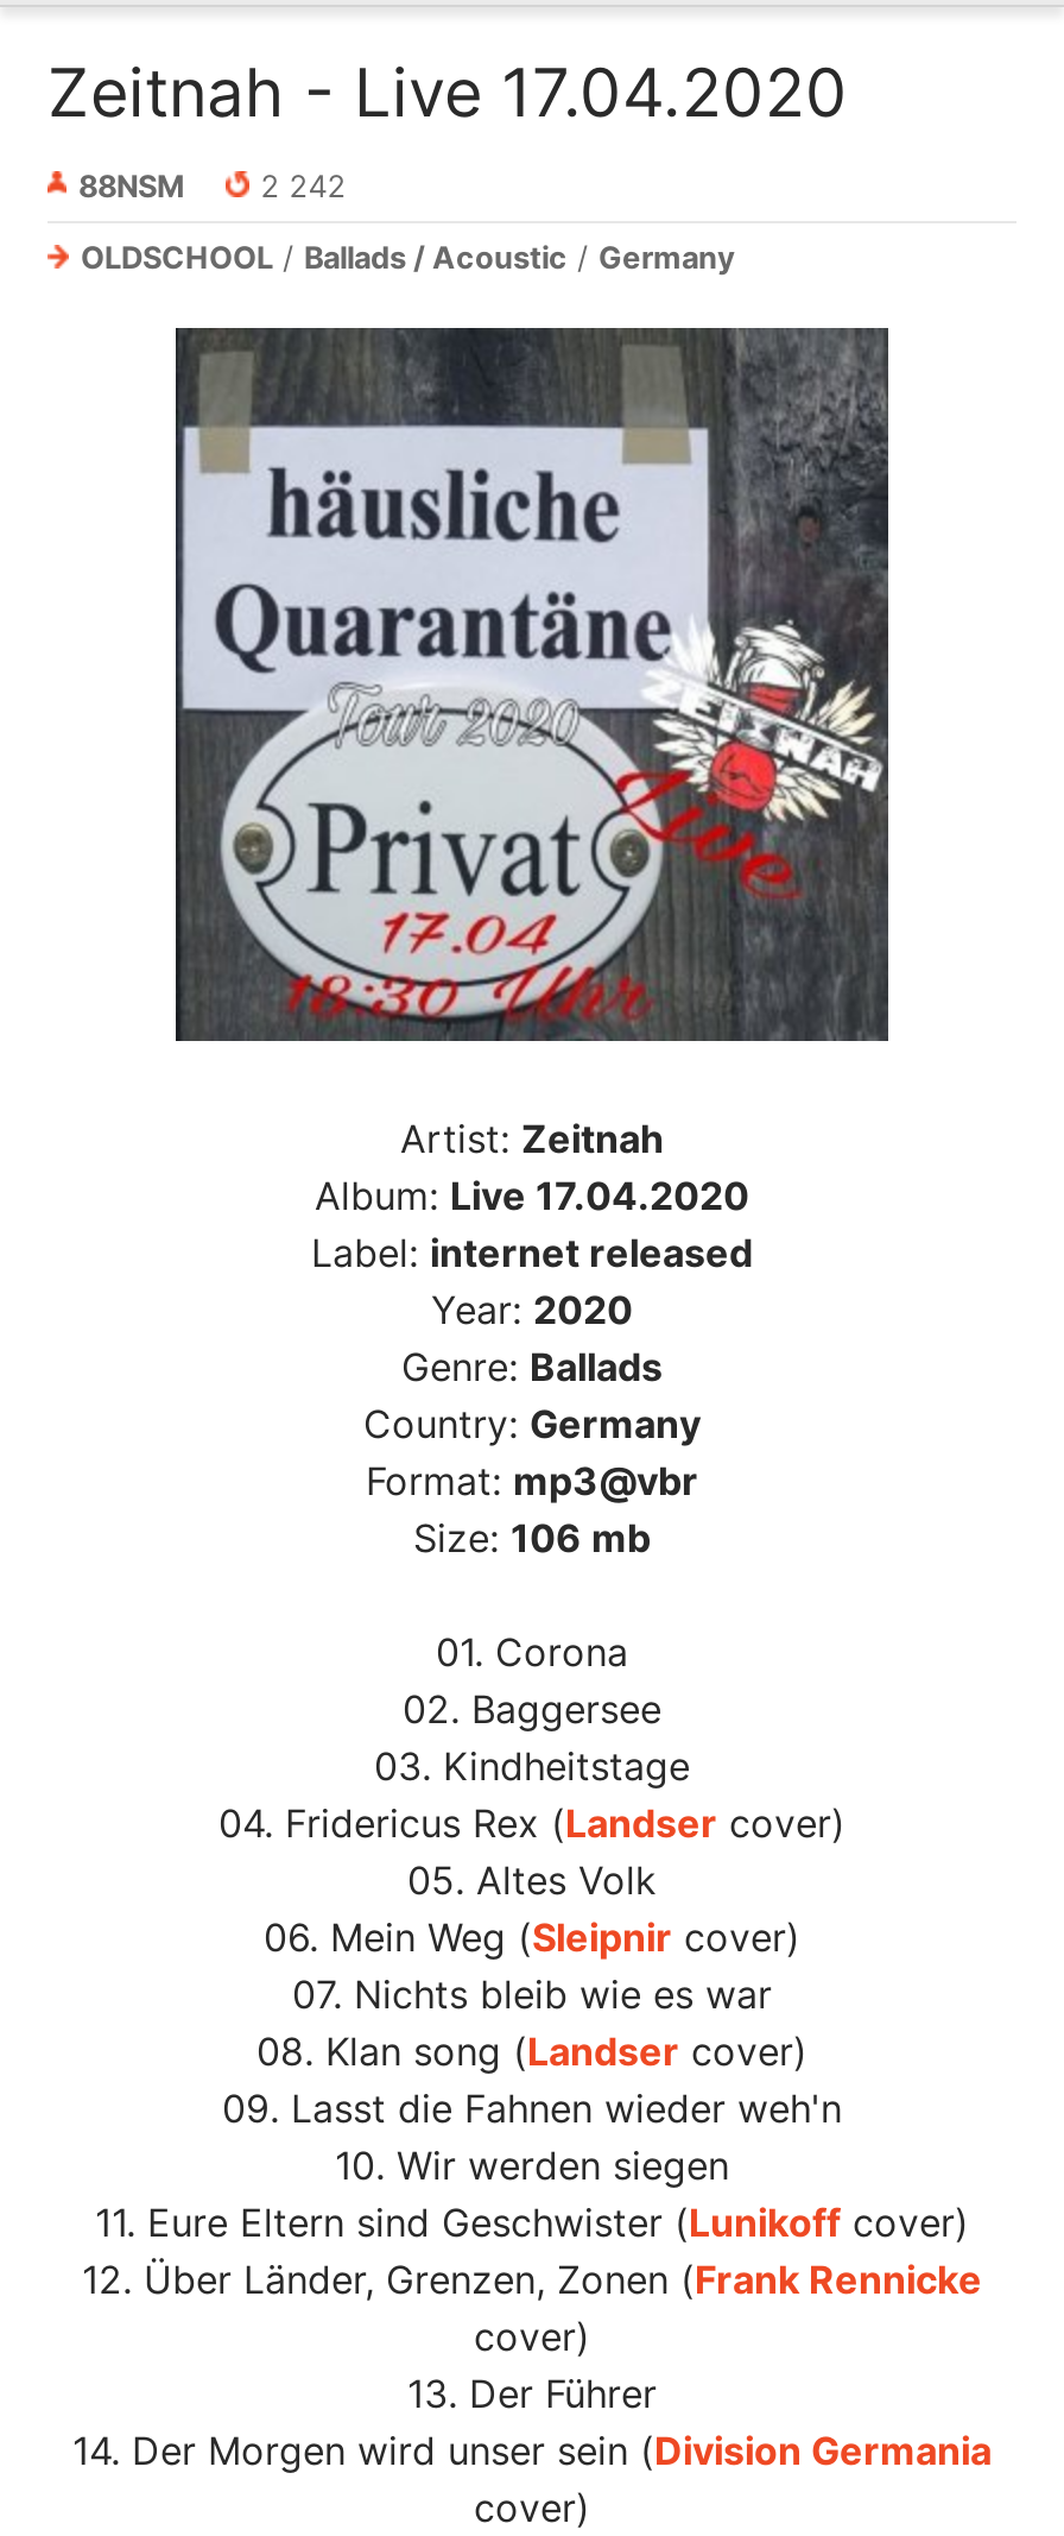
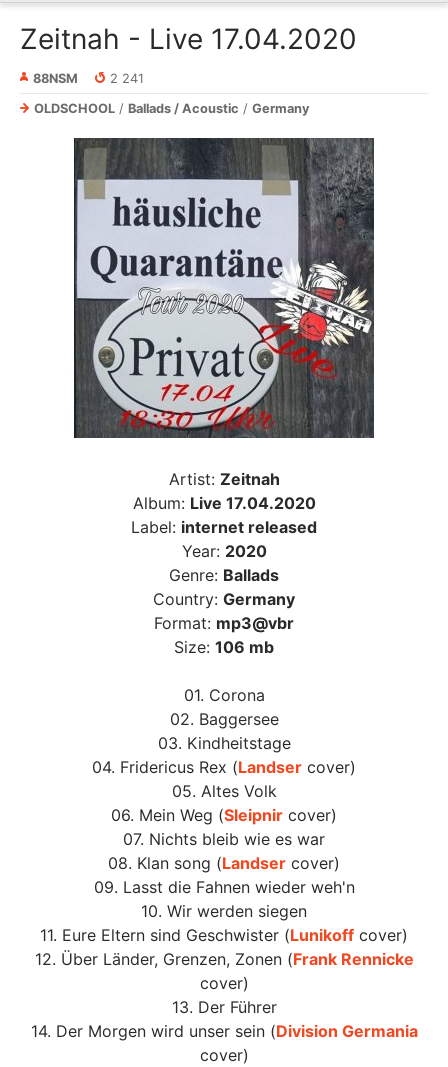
- 2 242
+ 2 241
